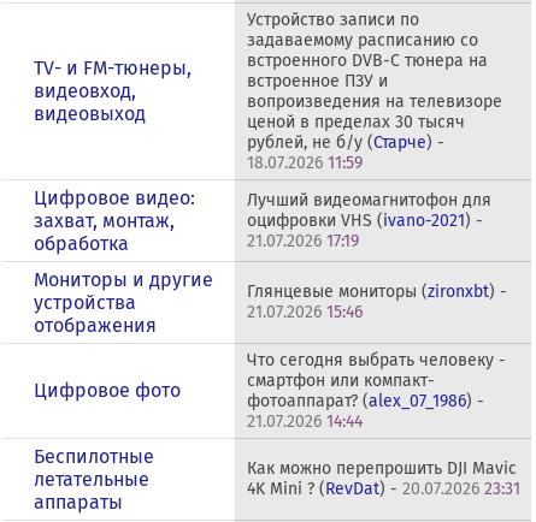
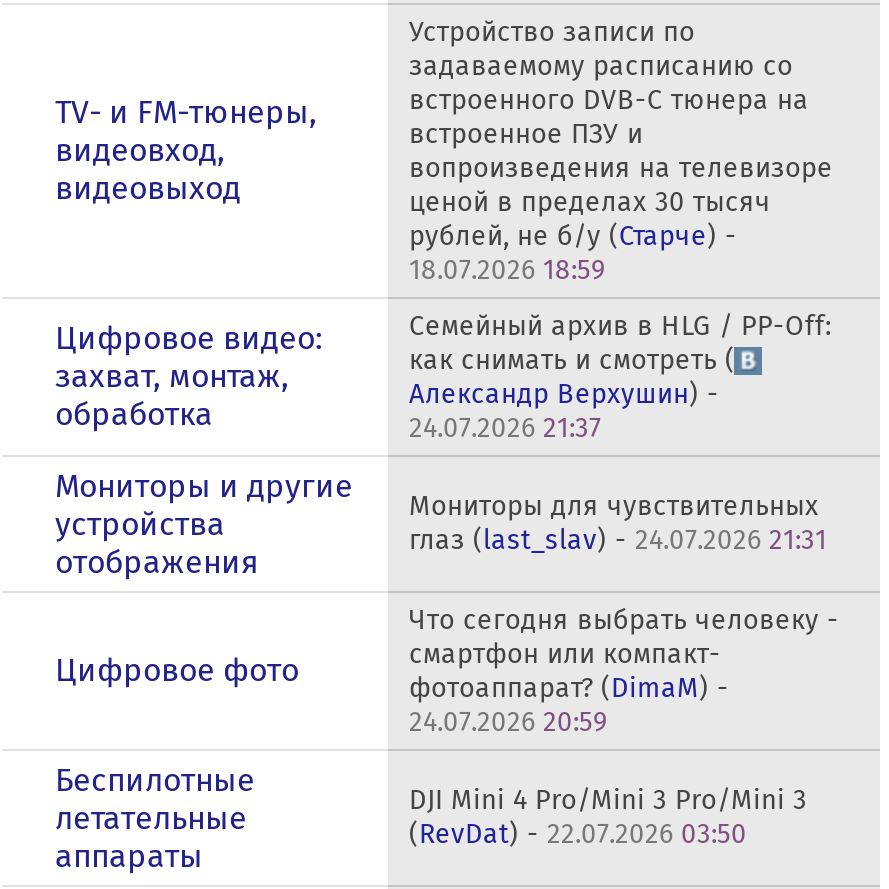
- 18.07.2026 11:59
+ 18.07.2026 18:59

- Лучший видеомагнитофон для
- оцифровки VHS (ivano-2021) -
- 21.07.2026 17:19
+ Семейный архив в HLG / PP-Off:
+ как снимать и смотреть (
+ Александр Верхушин) -
+ 24.07.2026 21:37

- Глянцевые мониторы (zironxbt) -
- 21.07.2026 15:46
+ Мониторы для чувствительных
+ глаз (last_slav) - 24.07.2026 21:31

- фотоаппарат? (alex_07_1986) -
+ фотоаппарат? (DimaM) -

- 21.07.2026 14:44
+ 24.07.2026 20:59

- Как можно перепрошить DJI Mavic
- 4K Mini ? (RevDat) - 20.07.2026 23:31
+ DJI Mini 4 Pro/Mini 3 Pro/Mini 3
+ (RevDat) - 22.07.2026 03:50
